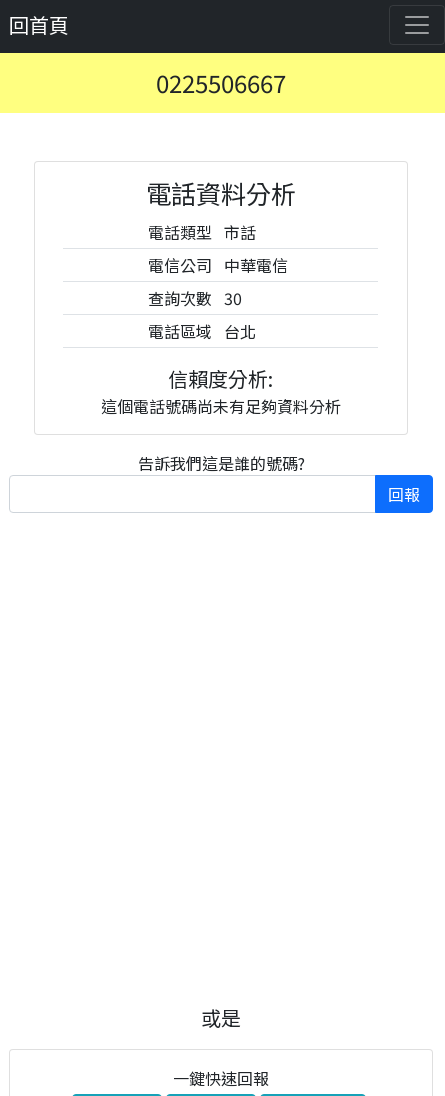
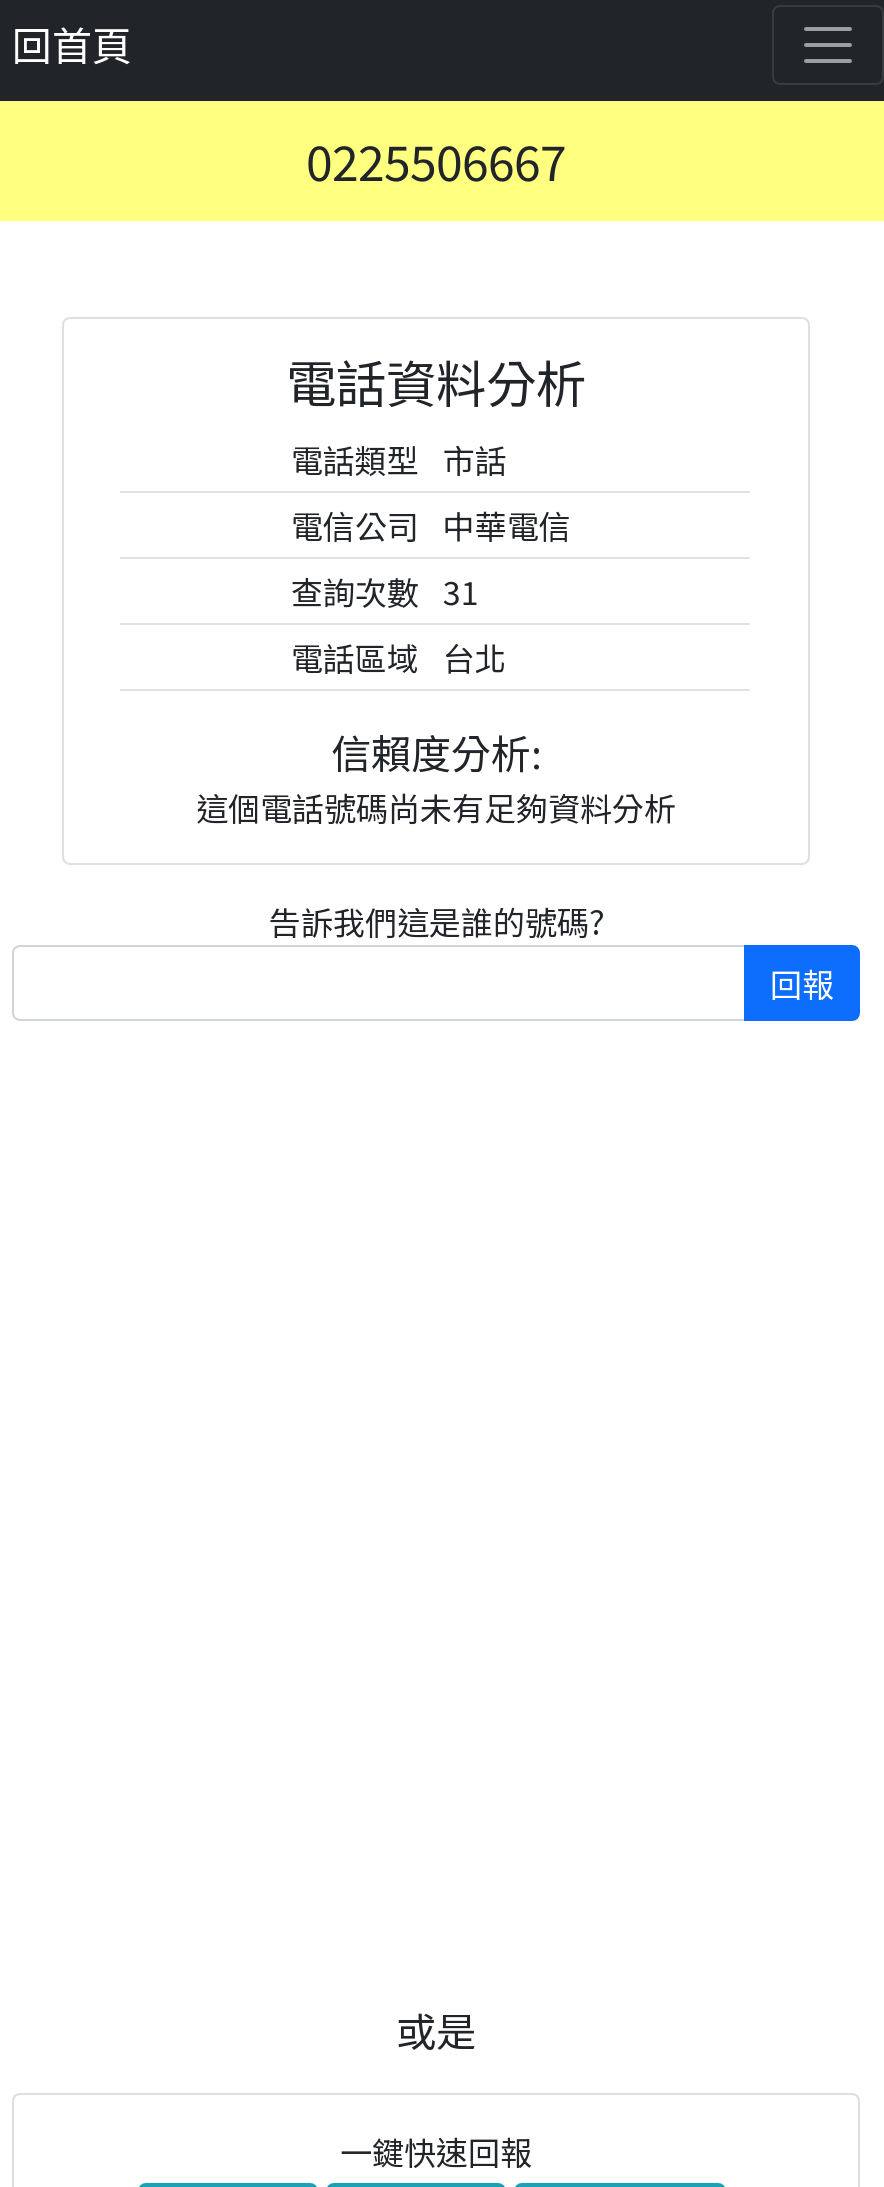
- 查詢次數 30
+ 查詢次數 31
